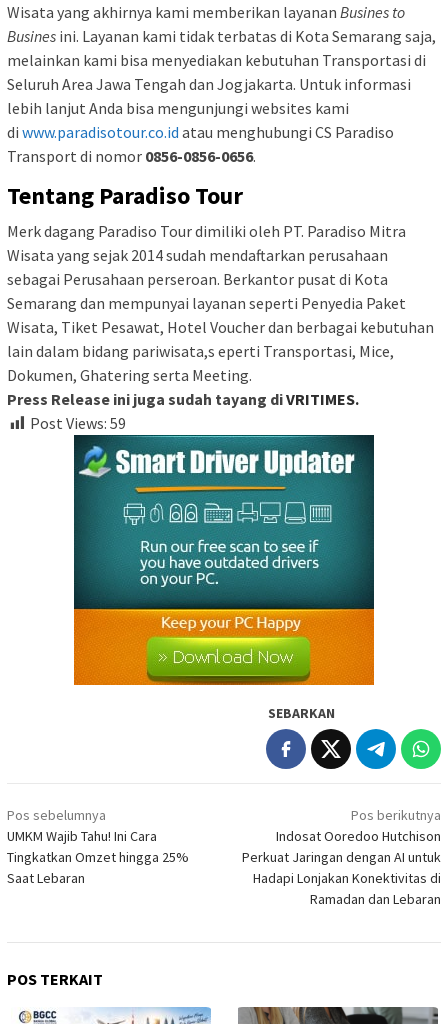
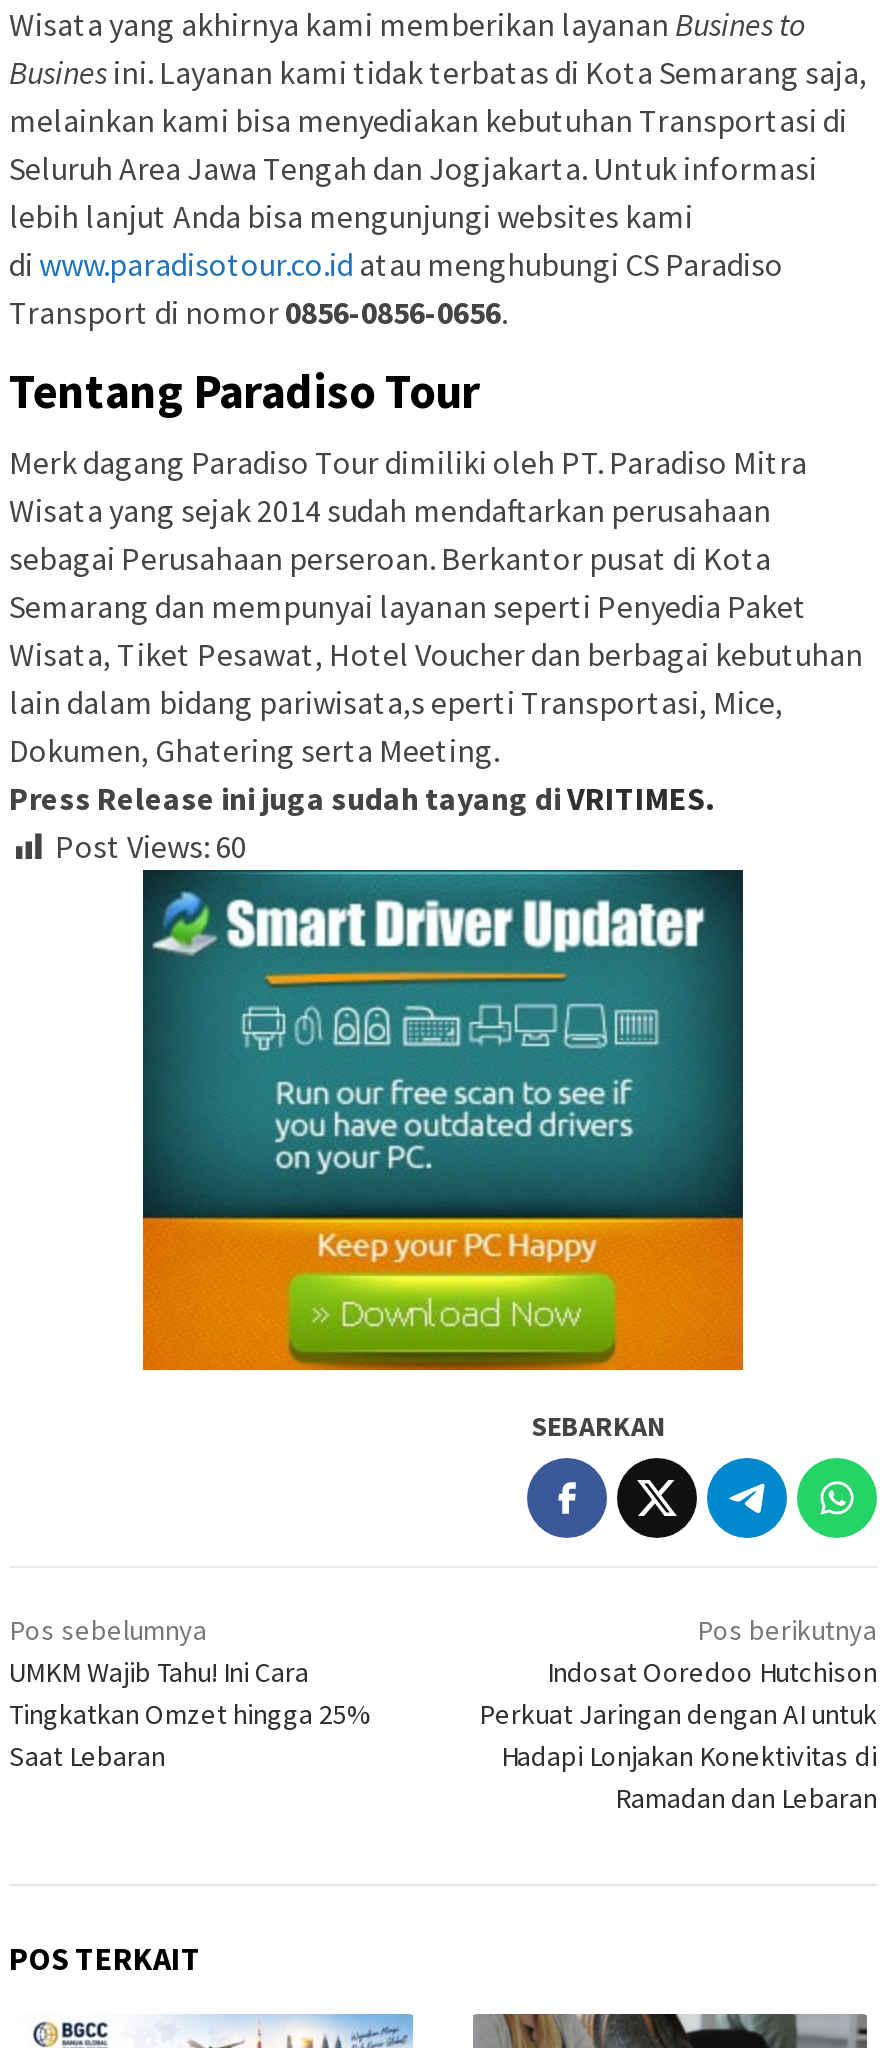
- Post Views: 59
+ Post Views: 60
